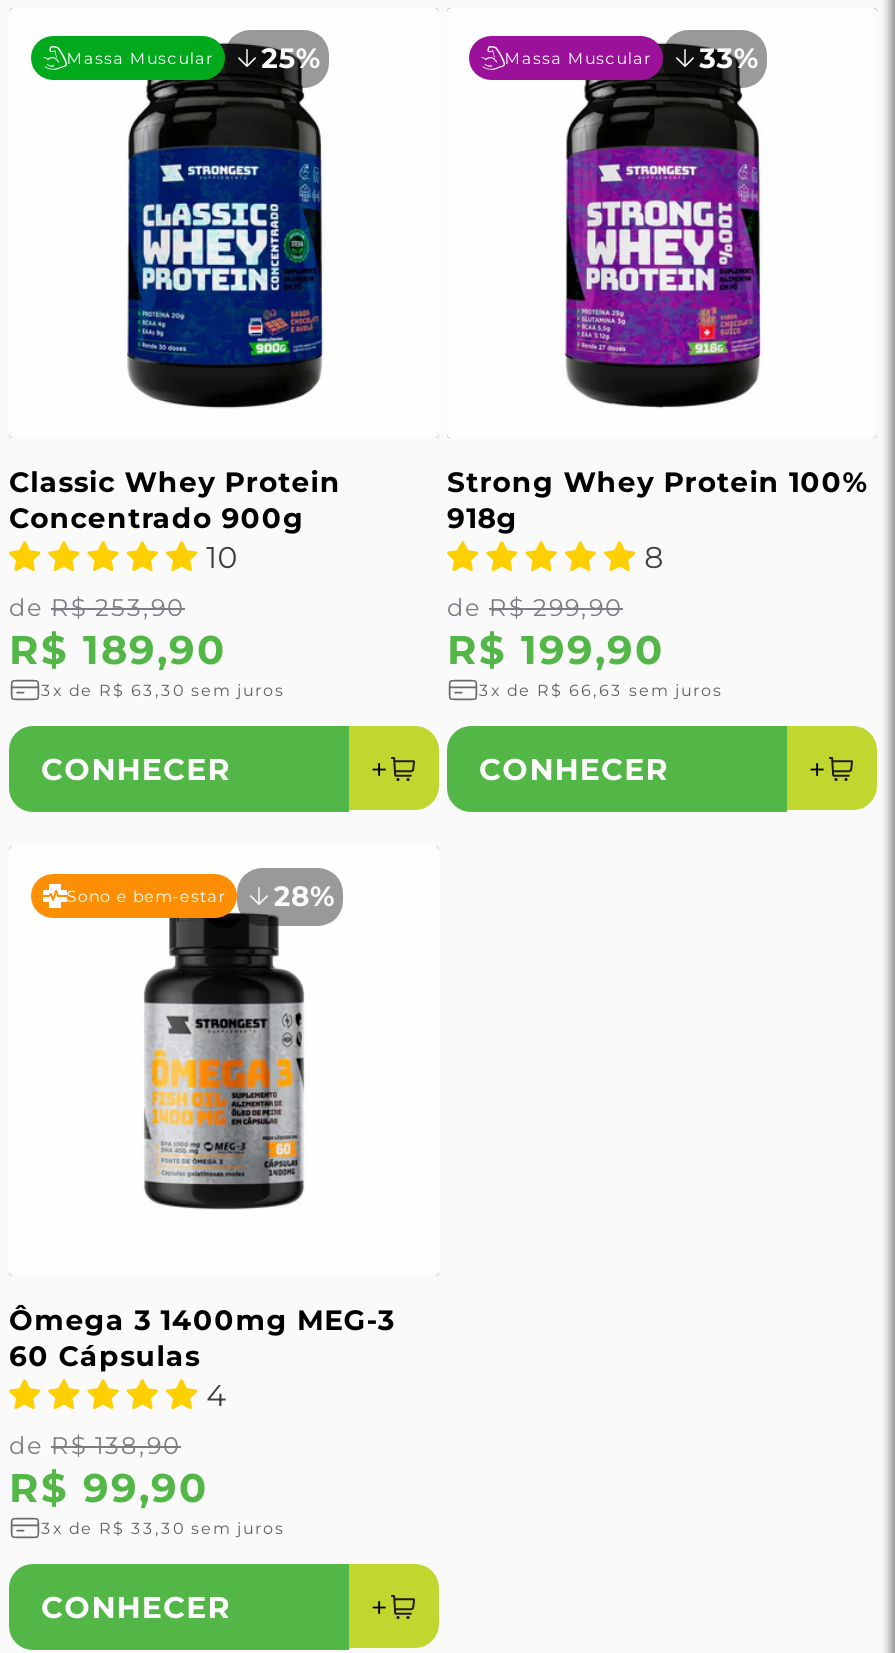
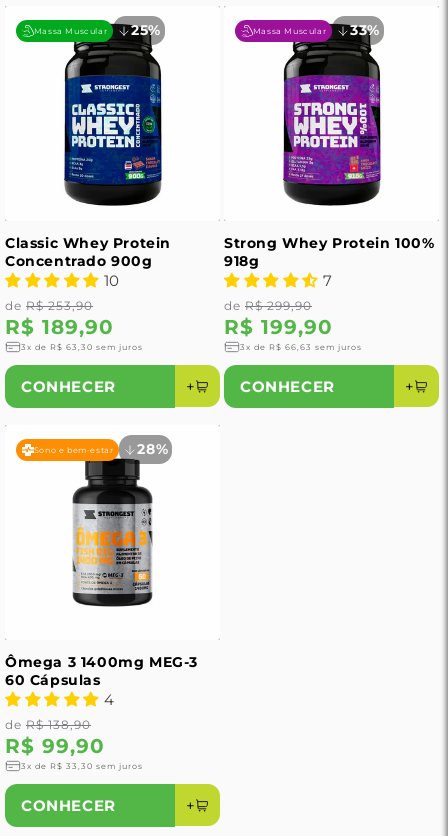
- 8
+ 7
